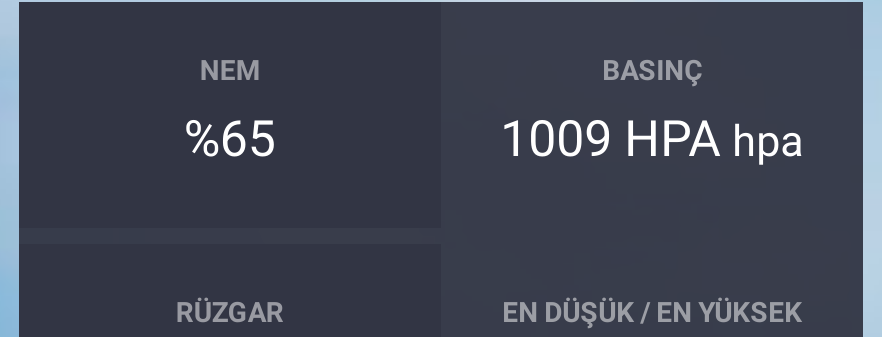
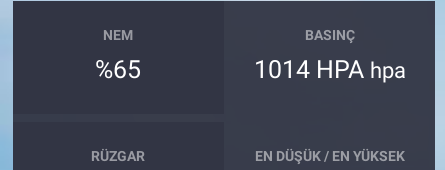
- 1009 HPA hpa
+ 1014 HPA hpa
